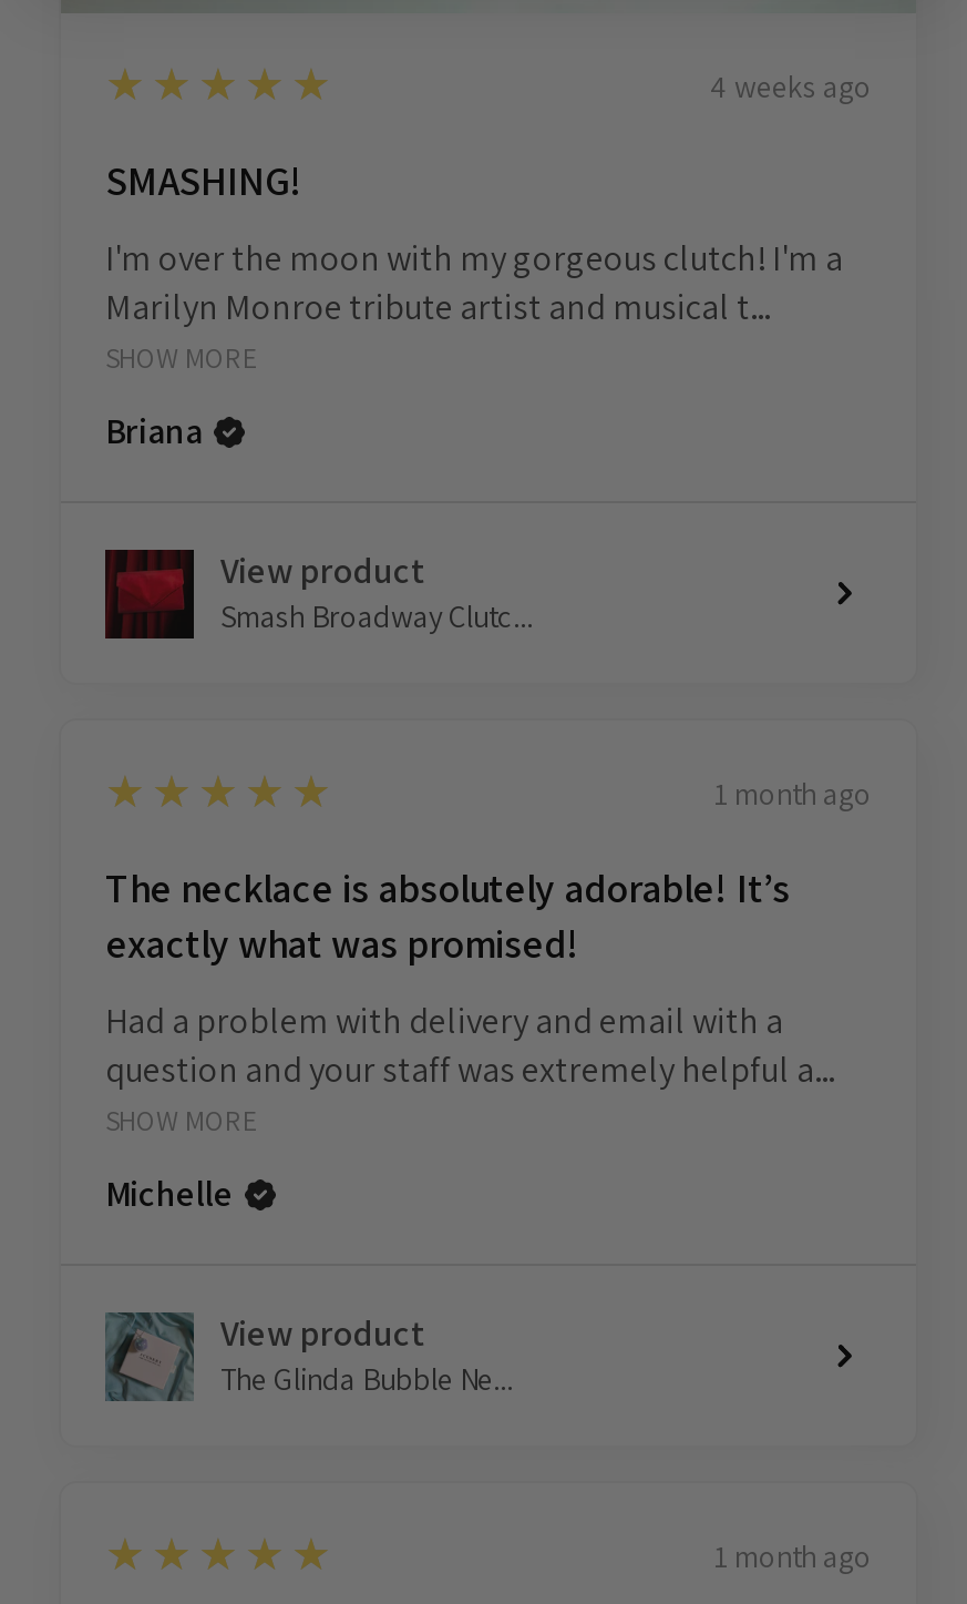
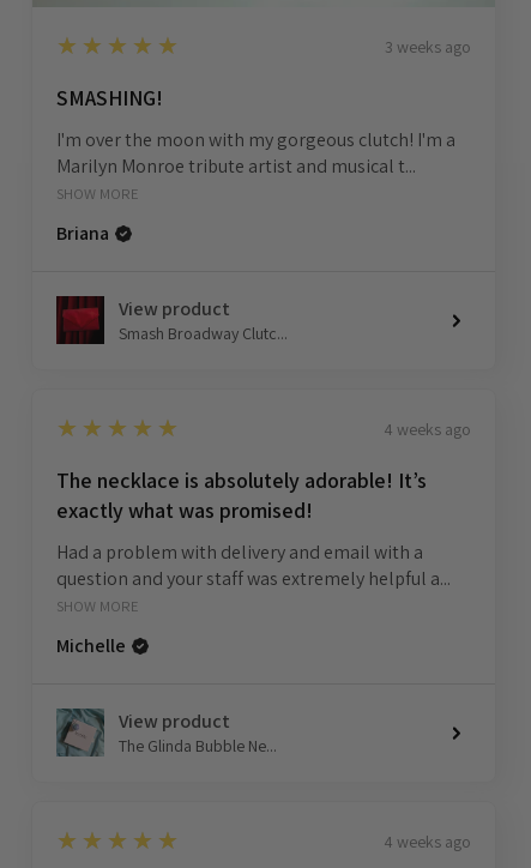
- 4 weeks ago
+ 3 weeks ago

- 1 month ago
+ 4 weeks ago

- 1 month ago
+ 4 weeks ago
